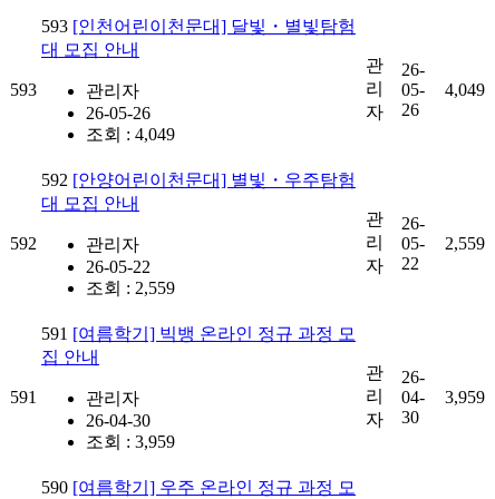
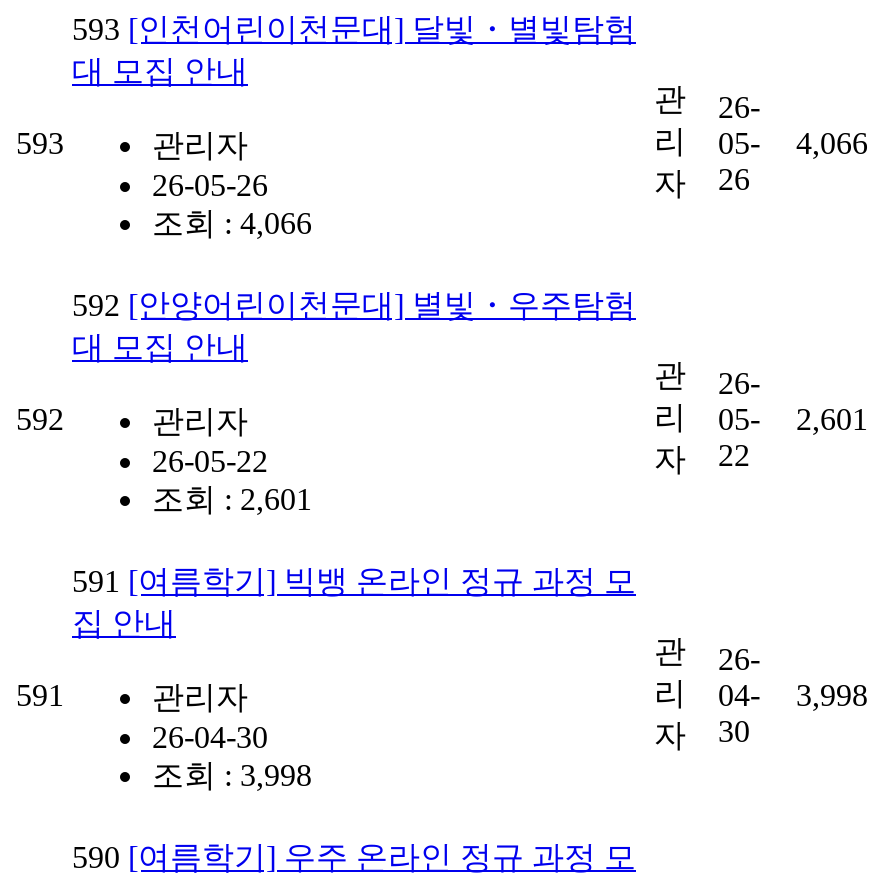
- 리 05- 4,049
+ 리 05- 4,066

- 조회 : 4,049
+ 조회 : 4,066

- 리 05- 2,559
+ 리 05- 2,601

- 조회 : 2,559
+ 조회 : 2,601

- 리 04- 3,959
+ 리 04- 3,998

- 조회 : 3,959
+ 조회 : 3,998
